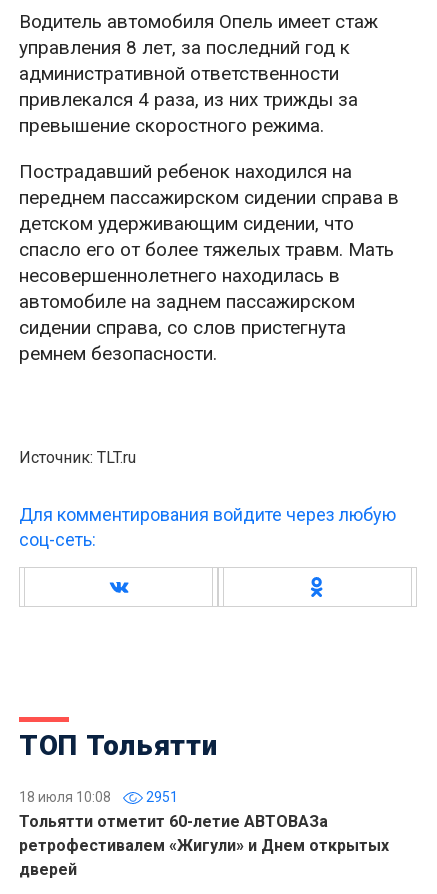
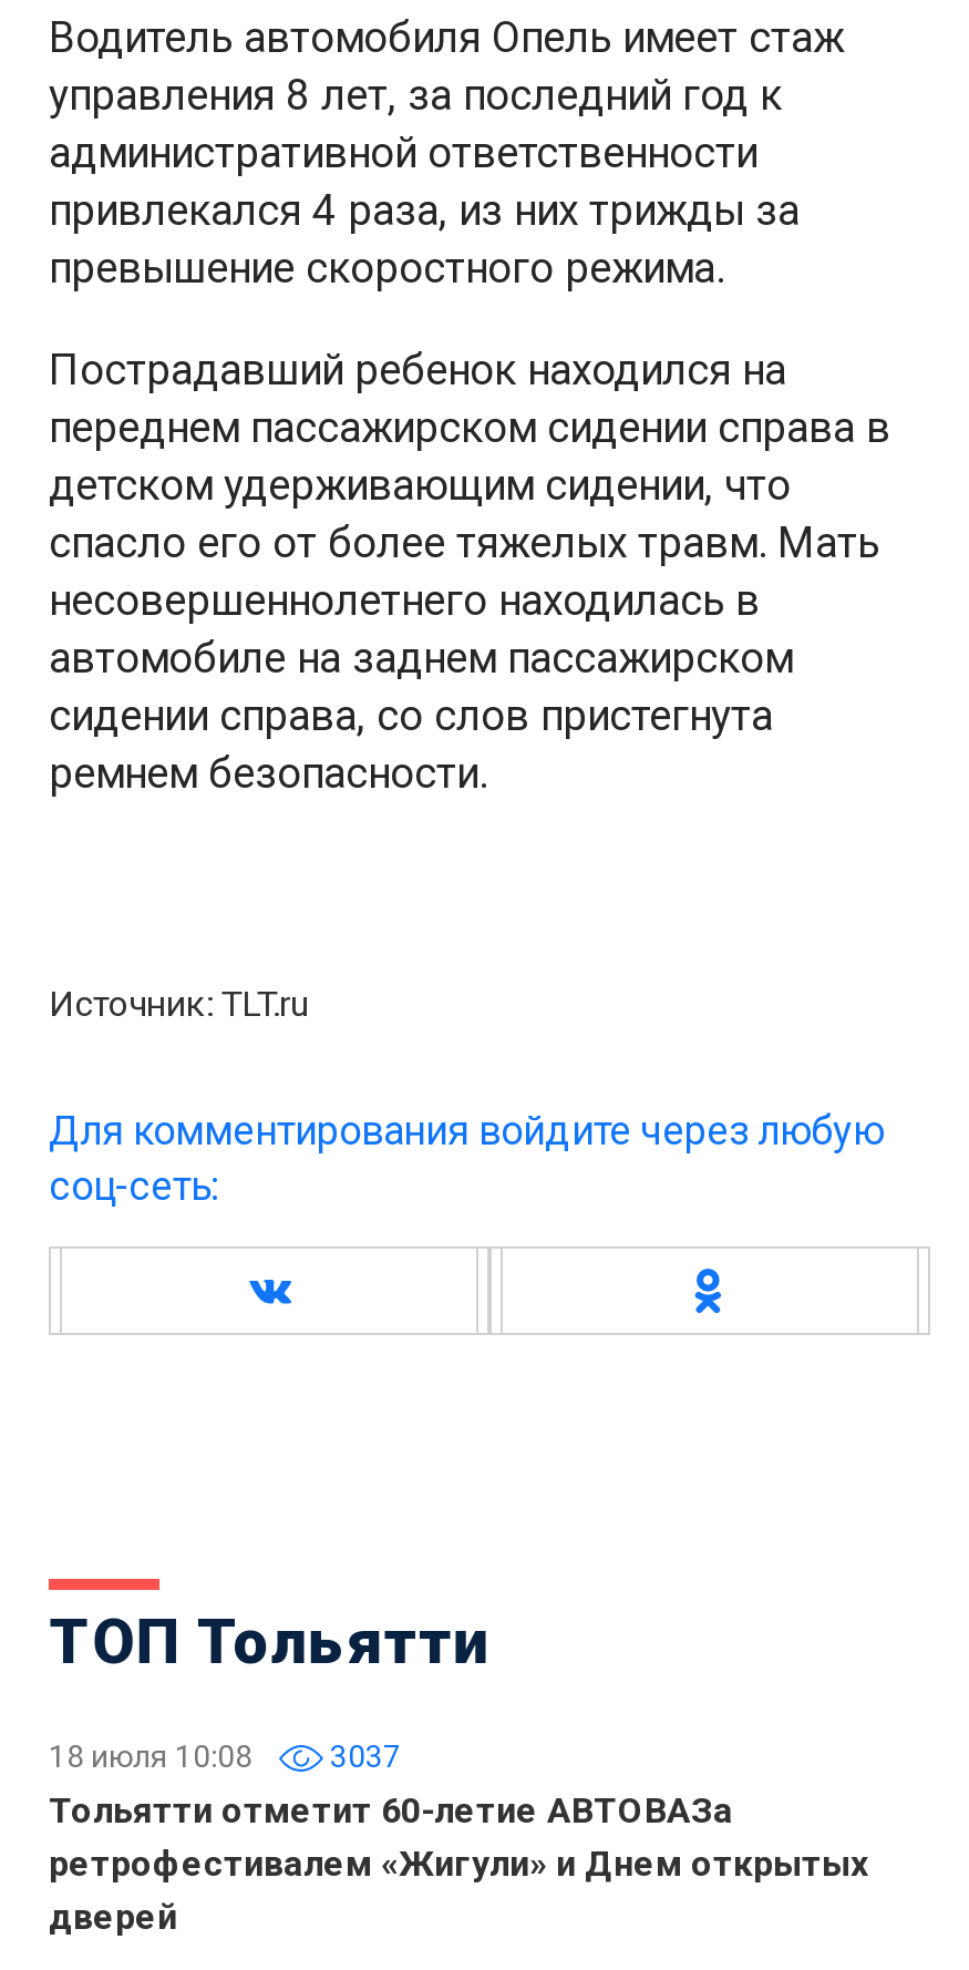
- 18 июля 10:08 2951
+ 18 июля 10:08 3037
